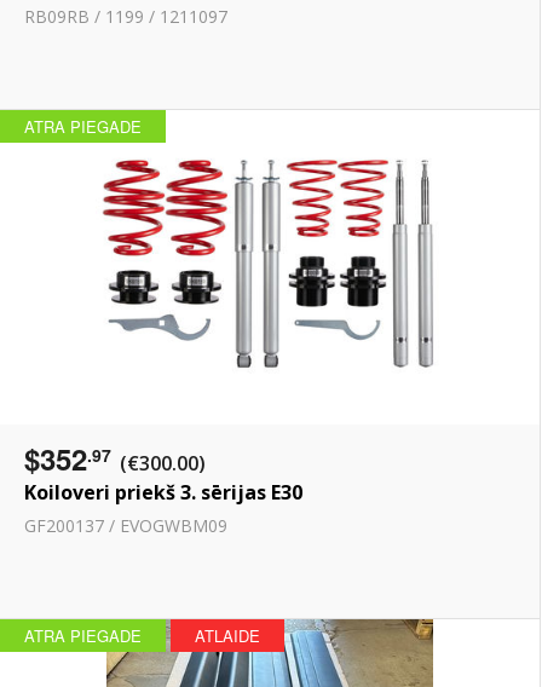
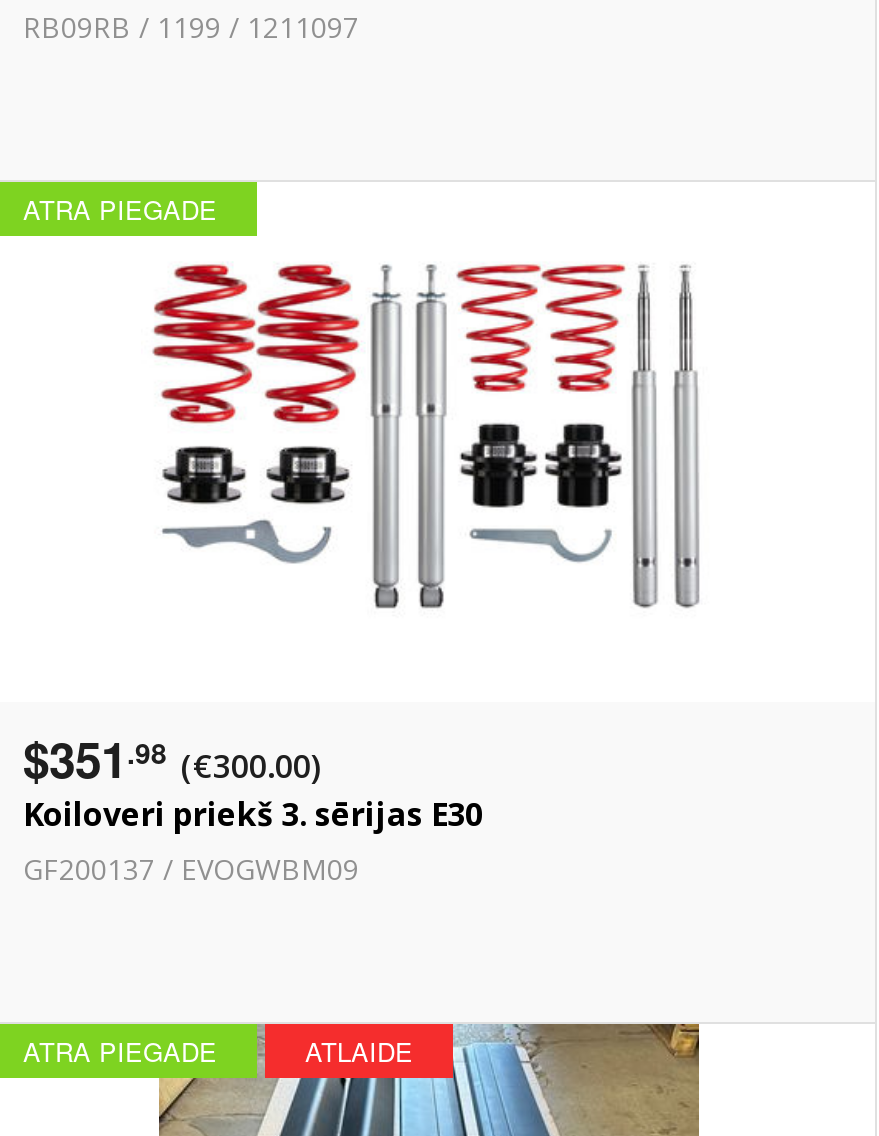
- $352.97 (€300.00)
+ $351.98 (€300.00)
